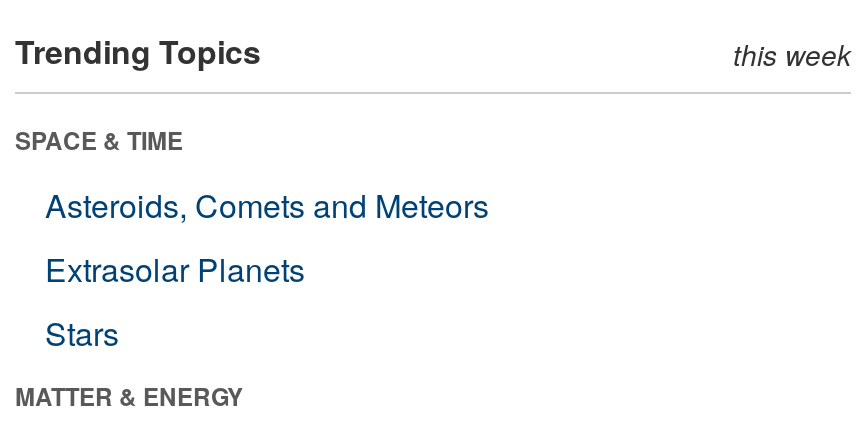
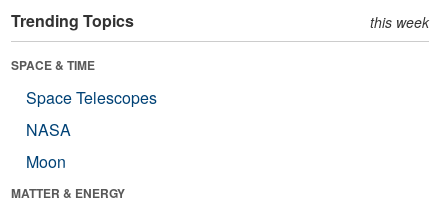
- Asteroids, Comets and Meteors
- Extrasolar Planets
- Stars
+ Space Telescopes
+ NASA
+ Moon
